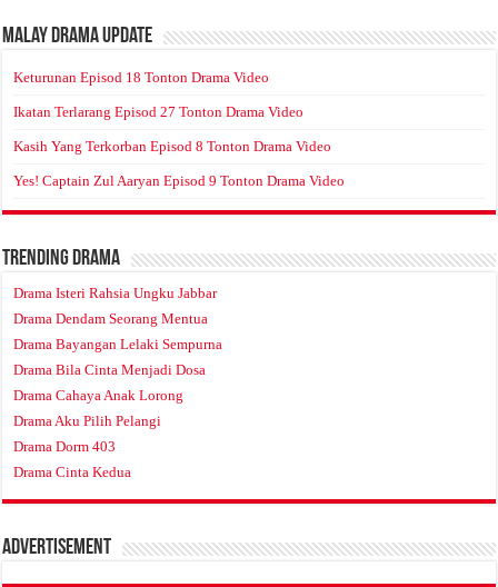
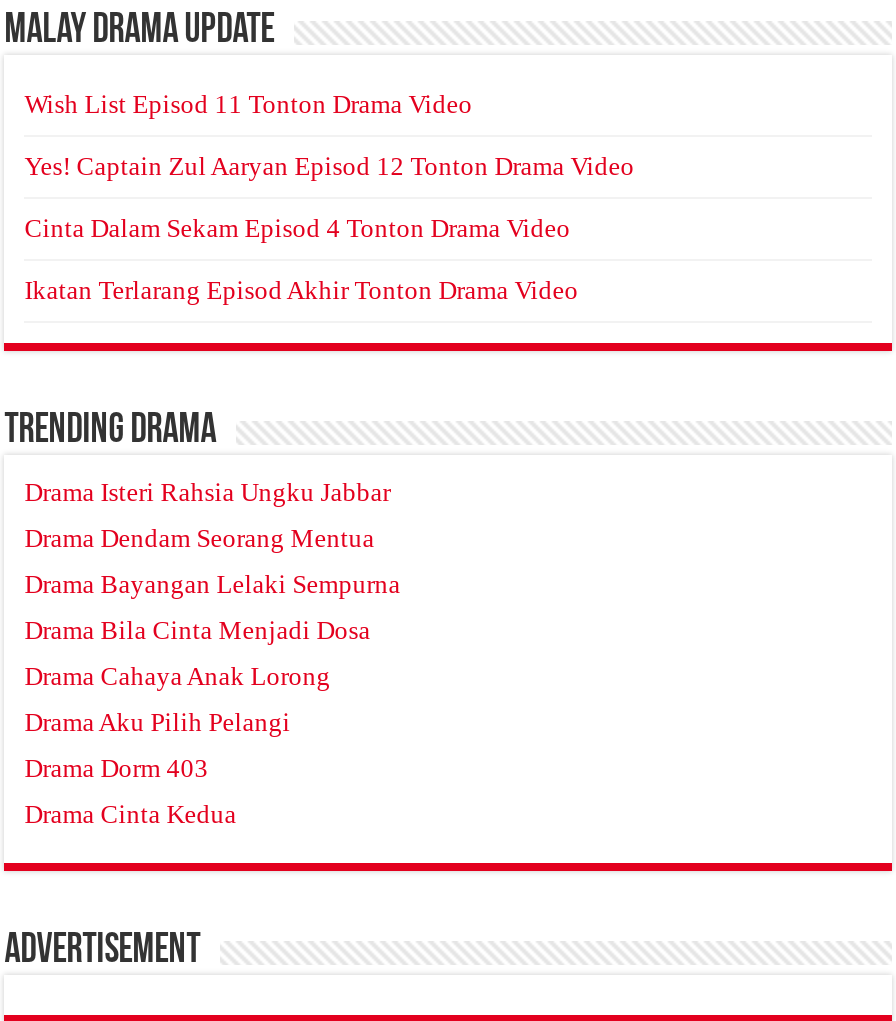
- Keturunan Episod 18 Tonton Drama Video
+ Wish List Episod 11 Tonton Drama Video

- Ikatan Terlarang Episod 27 Tonton Drama Video
+ Yes! Captain Zul Aaryan Episod 12 Tonton Drama Video

- Kasih Yang Terkorban Episod 8 Tonton Drama Video
+ Cinta Dalam Sekam Episod 4 Tonton Drama Video

- Yes! Captain Zul Aaryan Episod 9 Tonton Drama Video
+ Ikatan Terlarang Episod Akhir Tonton Drama Video
